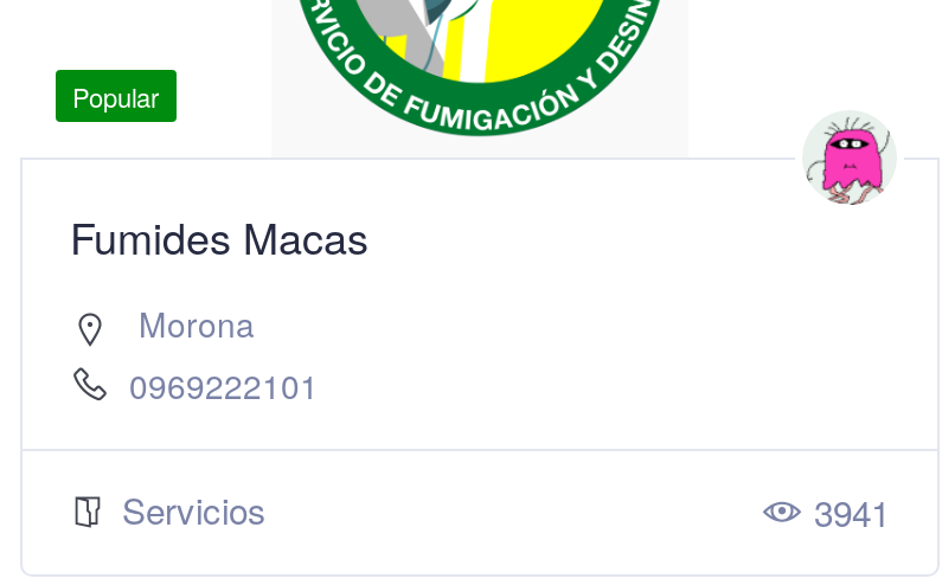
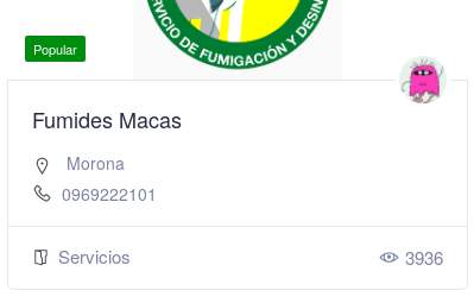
- 3941
+ 3936
